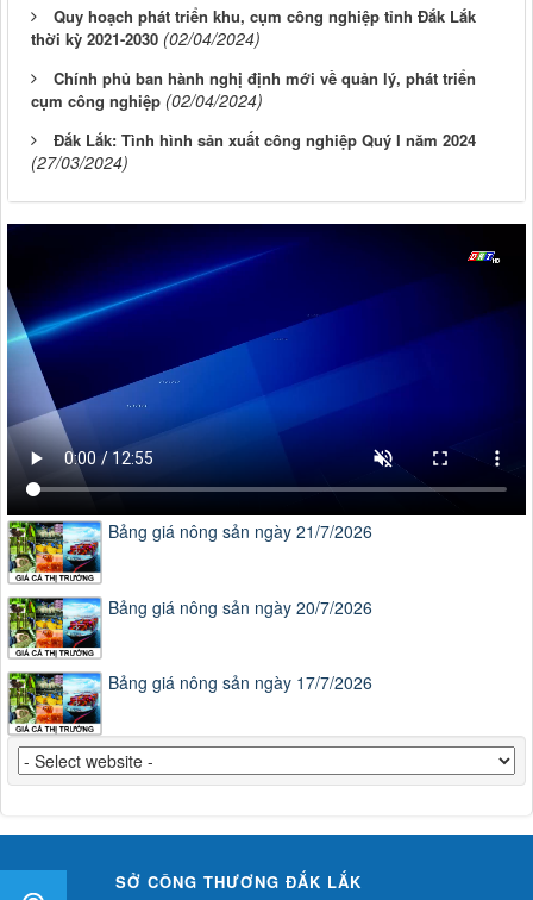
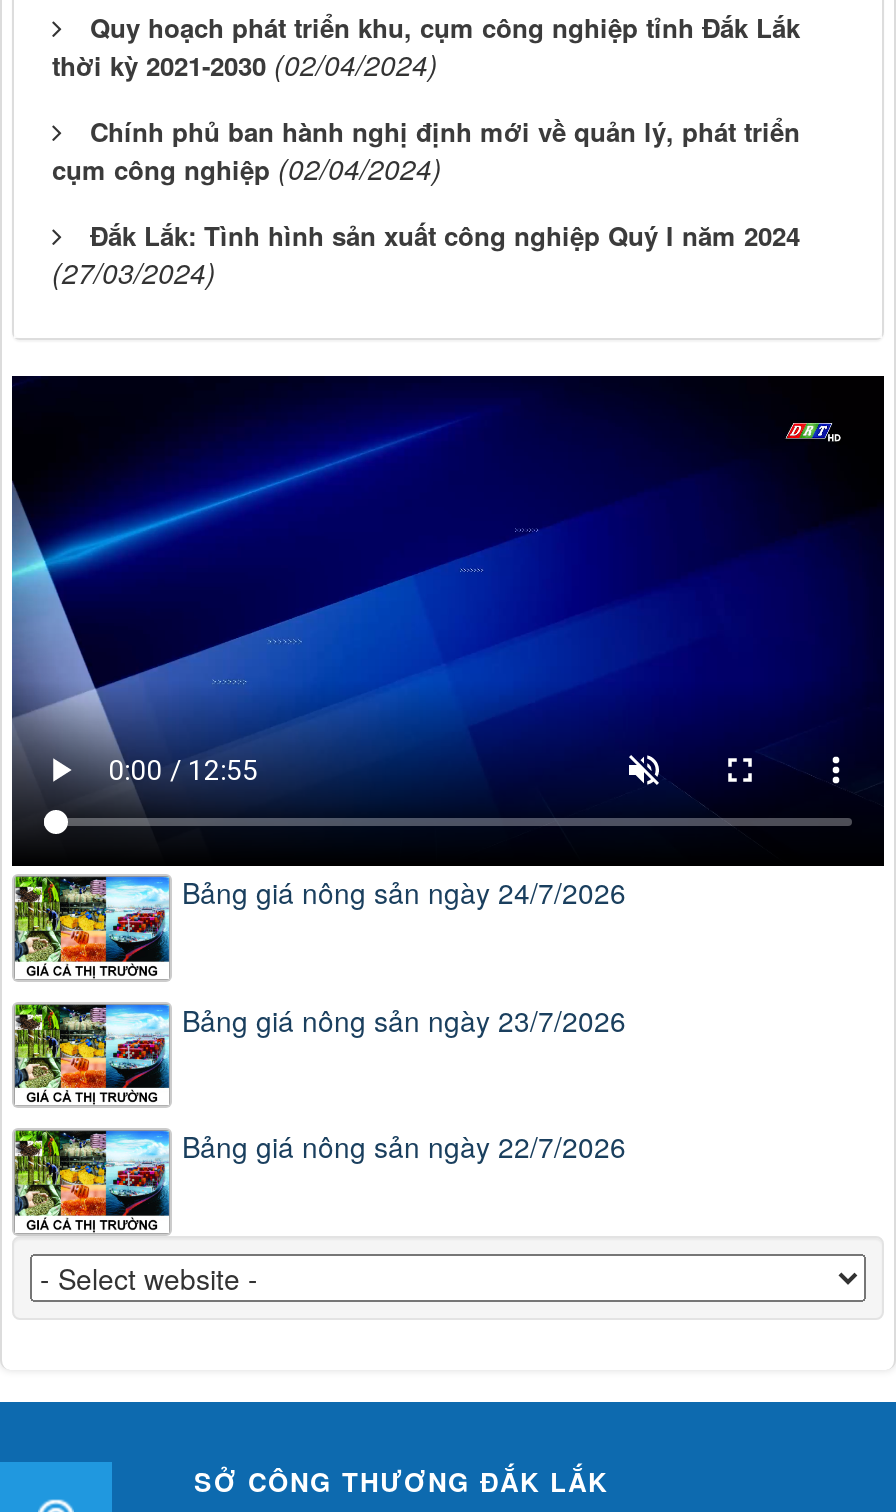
- Bảng giá nông sản ngày 21/7/2026
+ Bảng giá nông sản ngày 24/7/2026

- Bảng giá nông sản ngày 20/7/2026
+ Bảng giá nông sản ngày 23/7/2026

- Bảng giá nông sản ngày 17/7/2026
+ Bảng giá nông sản ngày 22/7/2026
